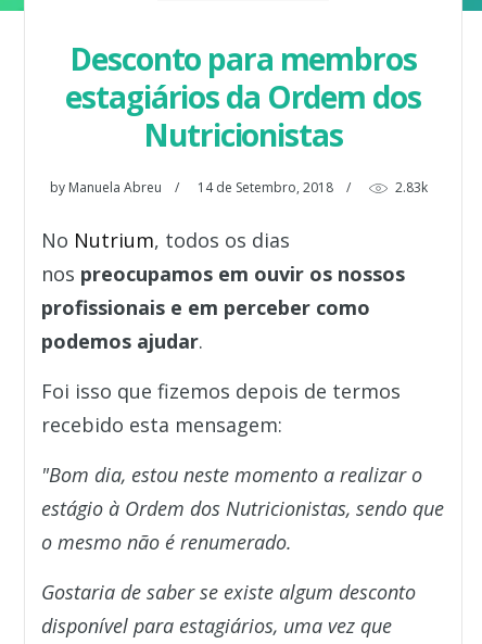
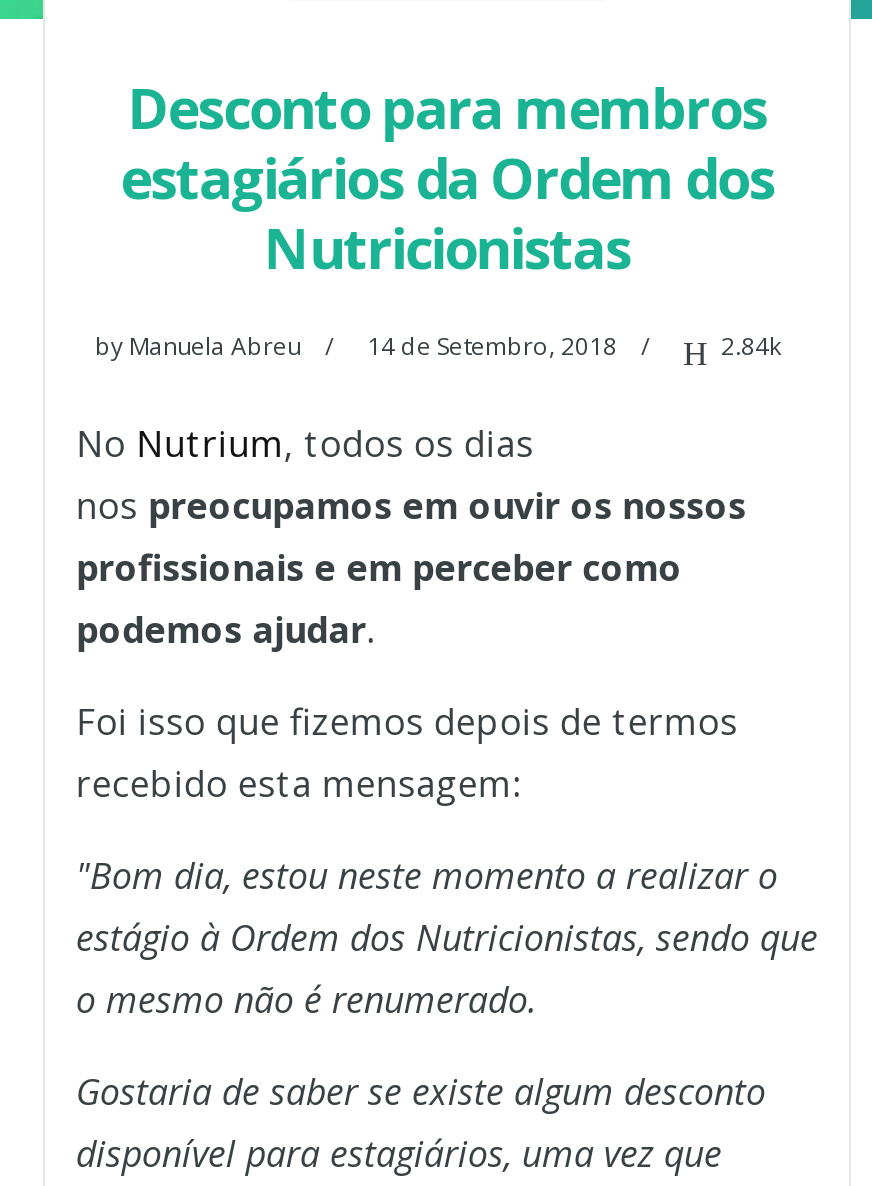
- 2.83k
+ 2.84k
